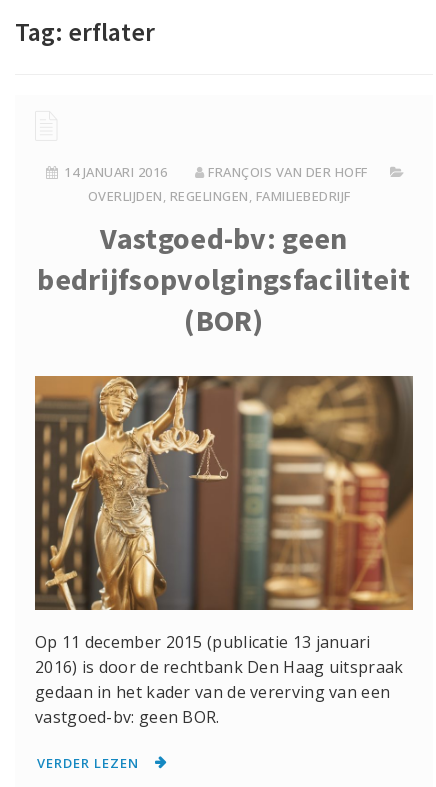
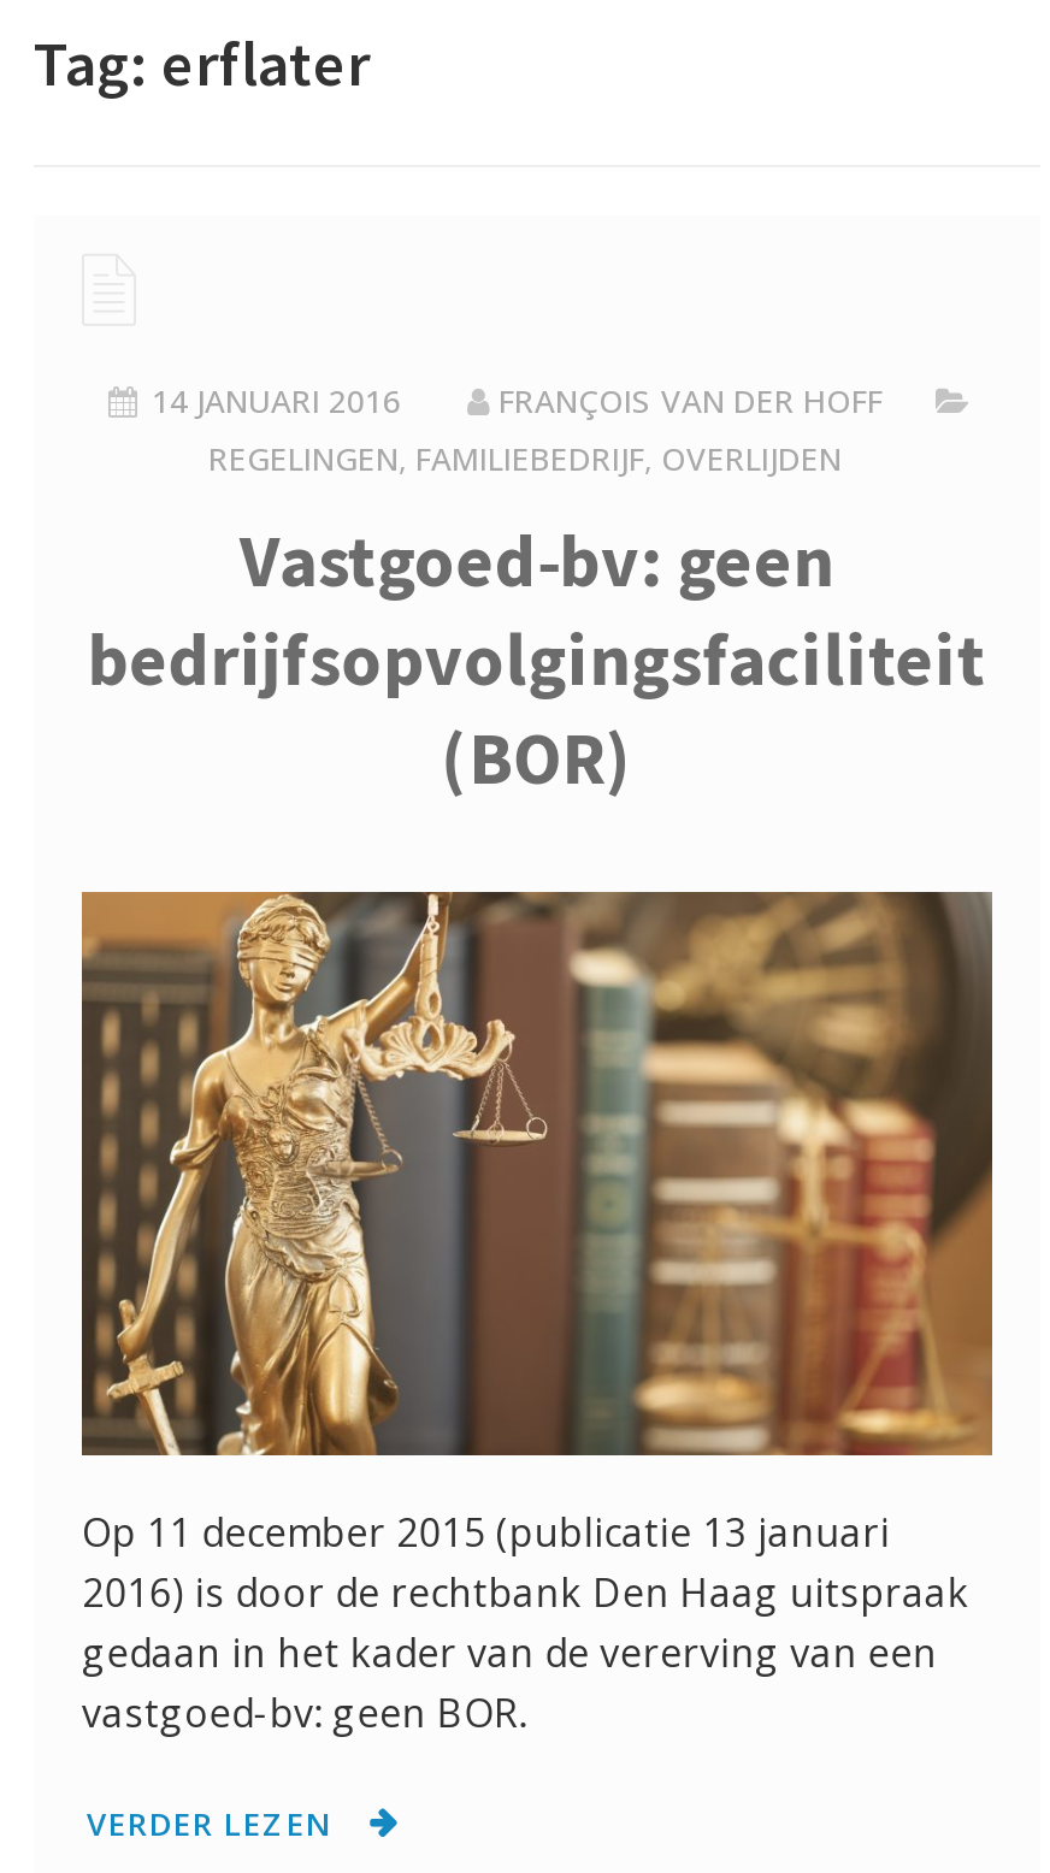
- OVERLIJDEN, REGELINGEN, FAMILIEBEDRIJF
+ REGELINGEN, FAMILIEBEDRIJF, OVERLIJDEN
